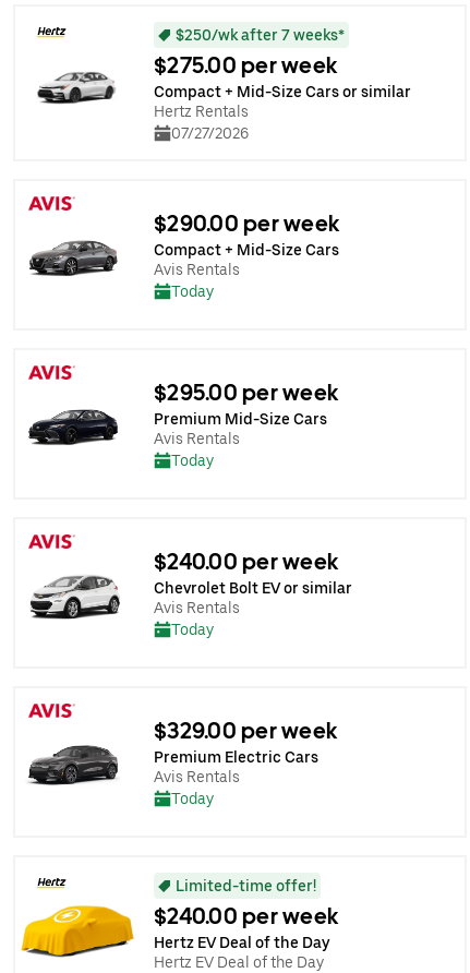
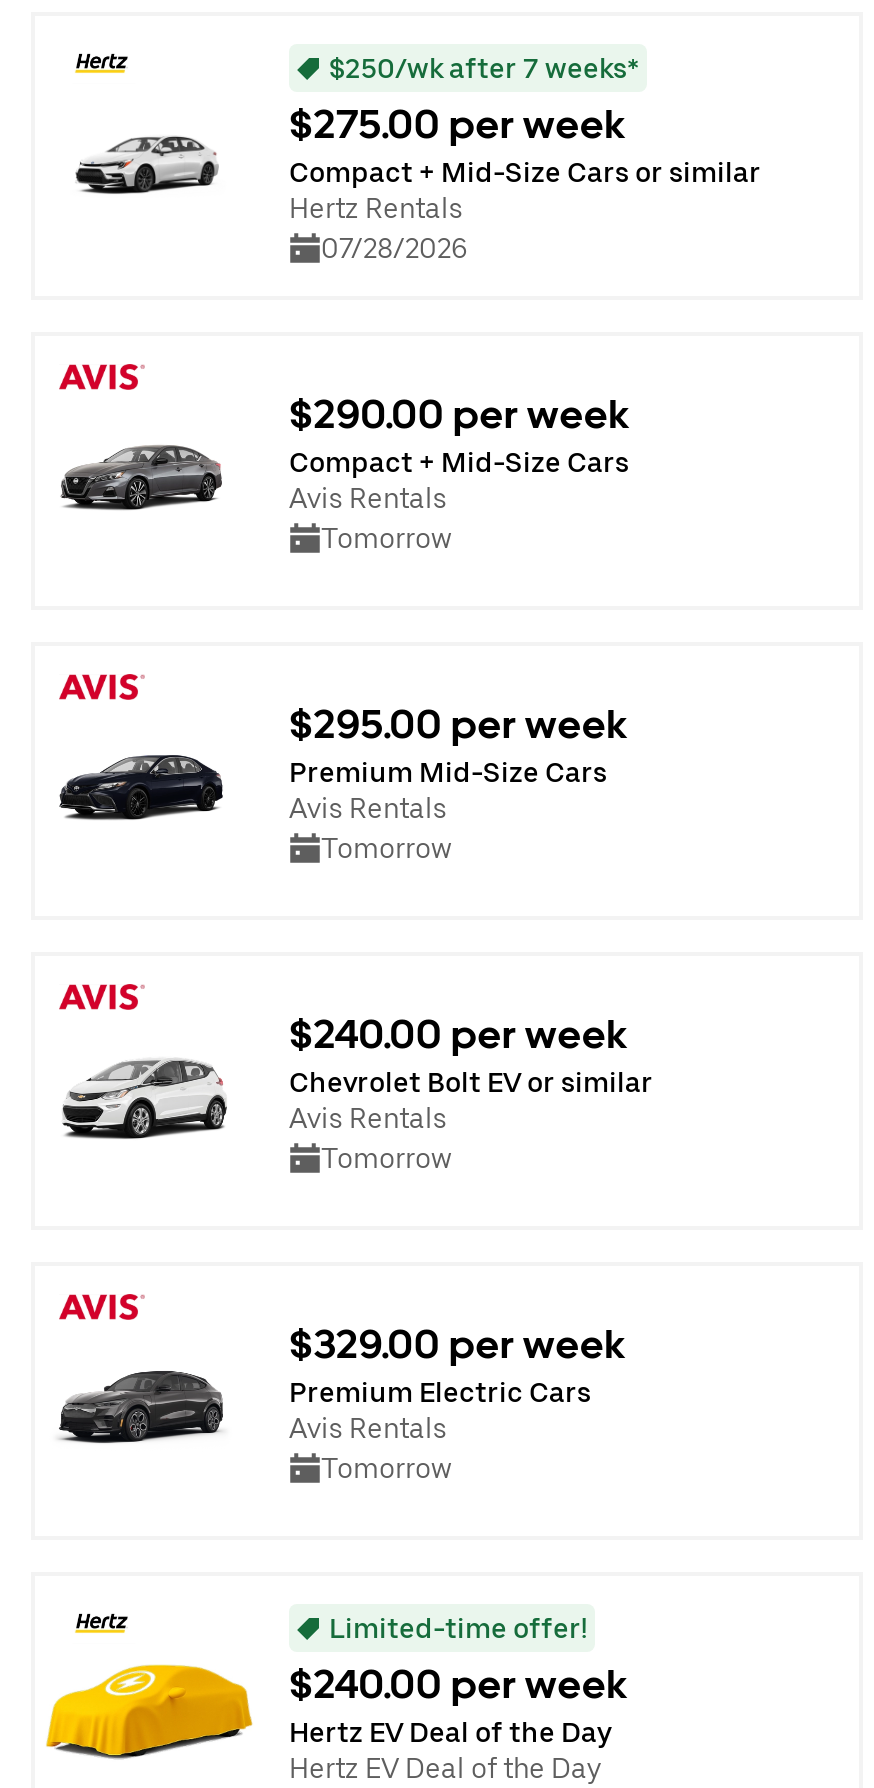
- 07/27/2026
+ 07/28/2026

- Today
+ Tomorrow

- Today
+ Tomorrow

- Today
+ Tomorrow

- Today
+ Tomorrow
